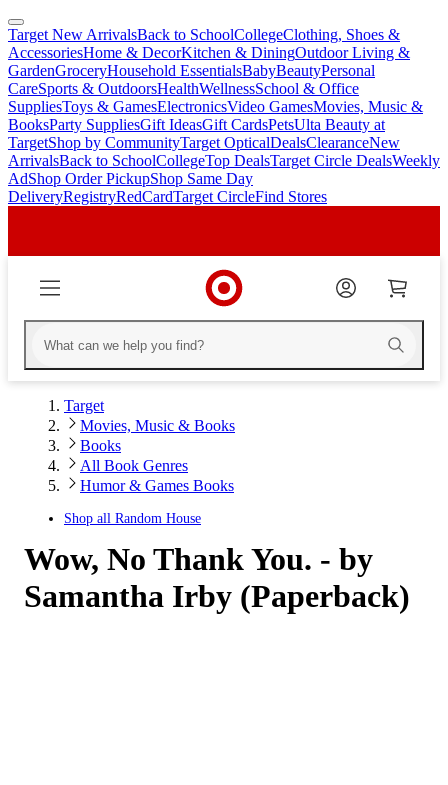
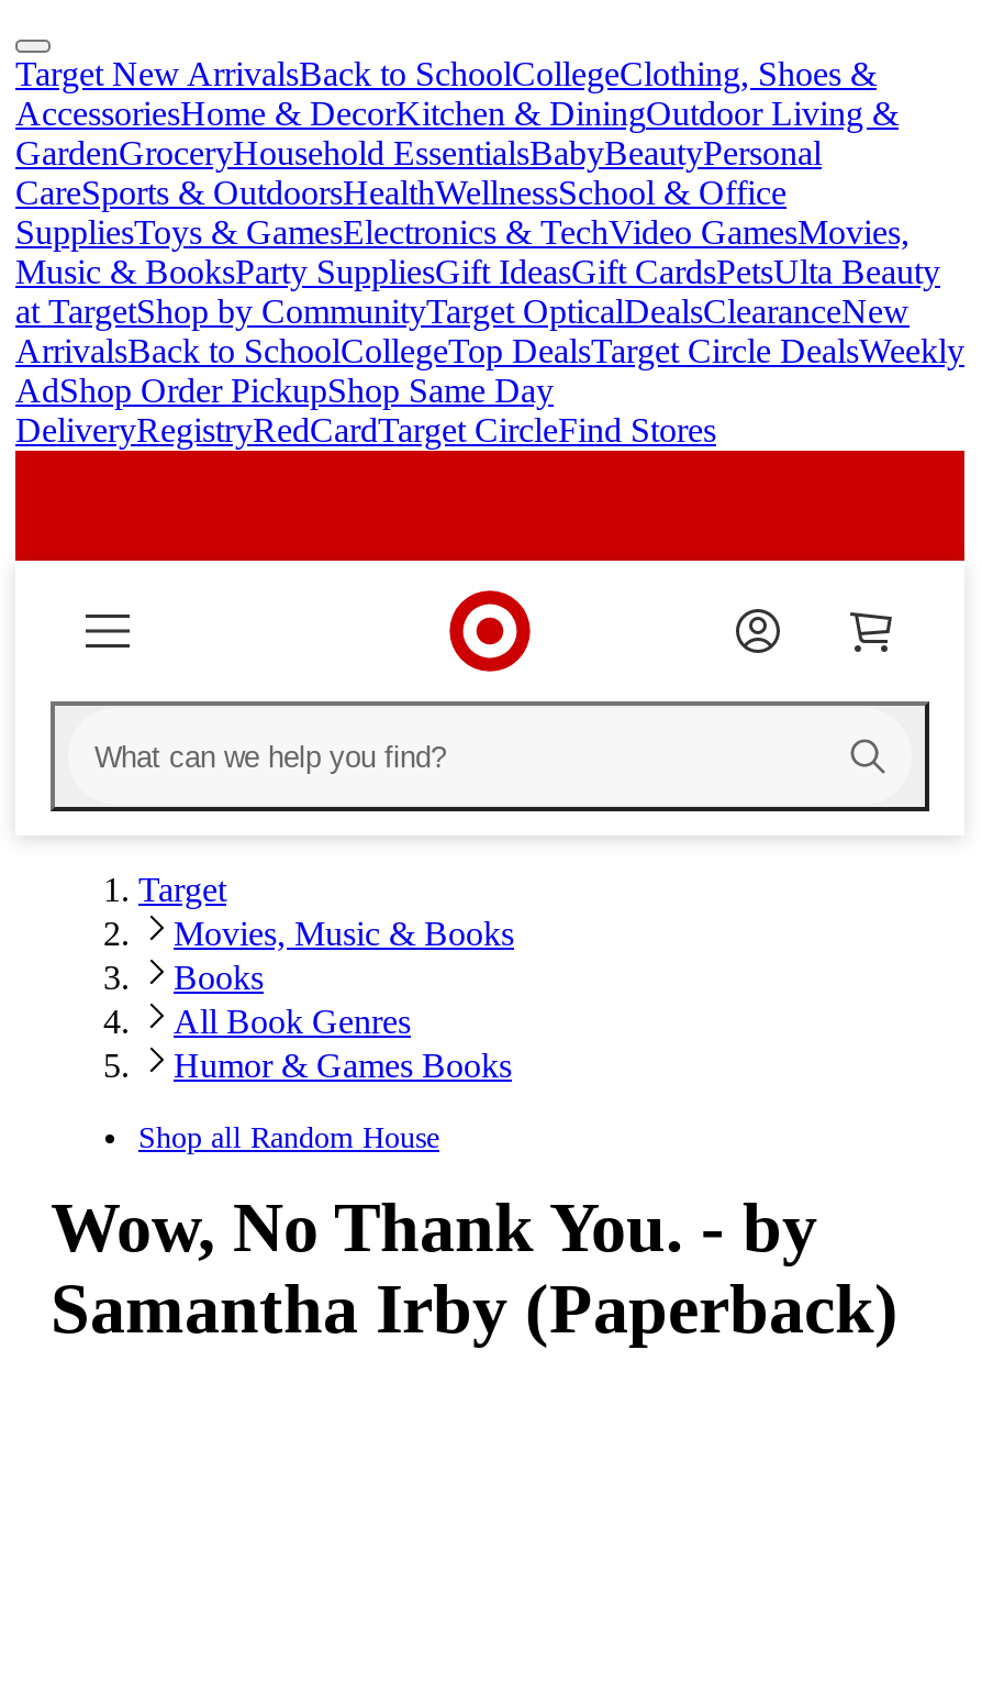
- SuppliesToys & GamesElectronicsVideo GamesMovies, Music &
- BooksParty SuppliesGift IdeasGift CardsPetsUlta Beauty at
- TargetShop by CommunityTarget OpticalDealsClearanceNew
+ SuppliesToys & GamesElectronics & TechVideo GamesMovies,
+ Music & BooksParty SuppliesGift IdeasGift CardsPetsUlta Beauty
+ at TargetShop by CommunityTarget OpticalDealsClearanceNew
